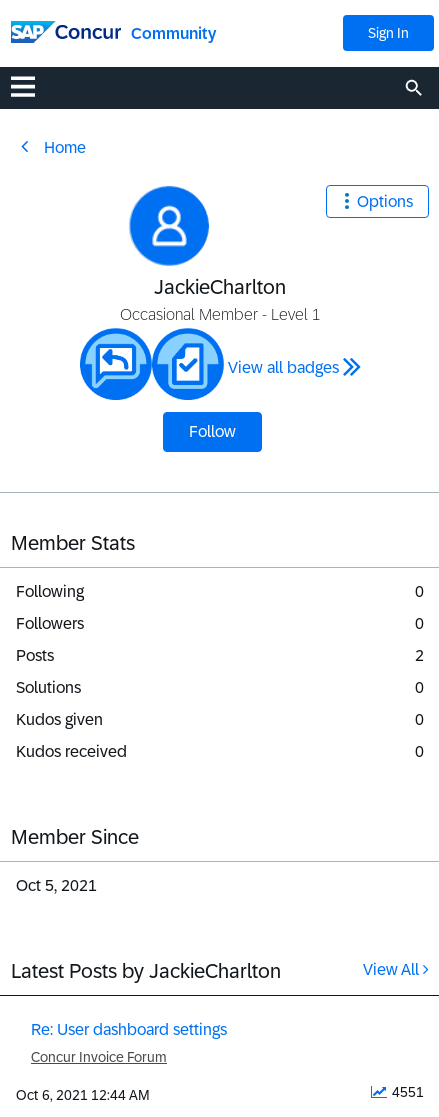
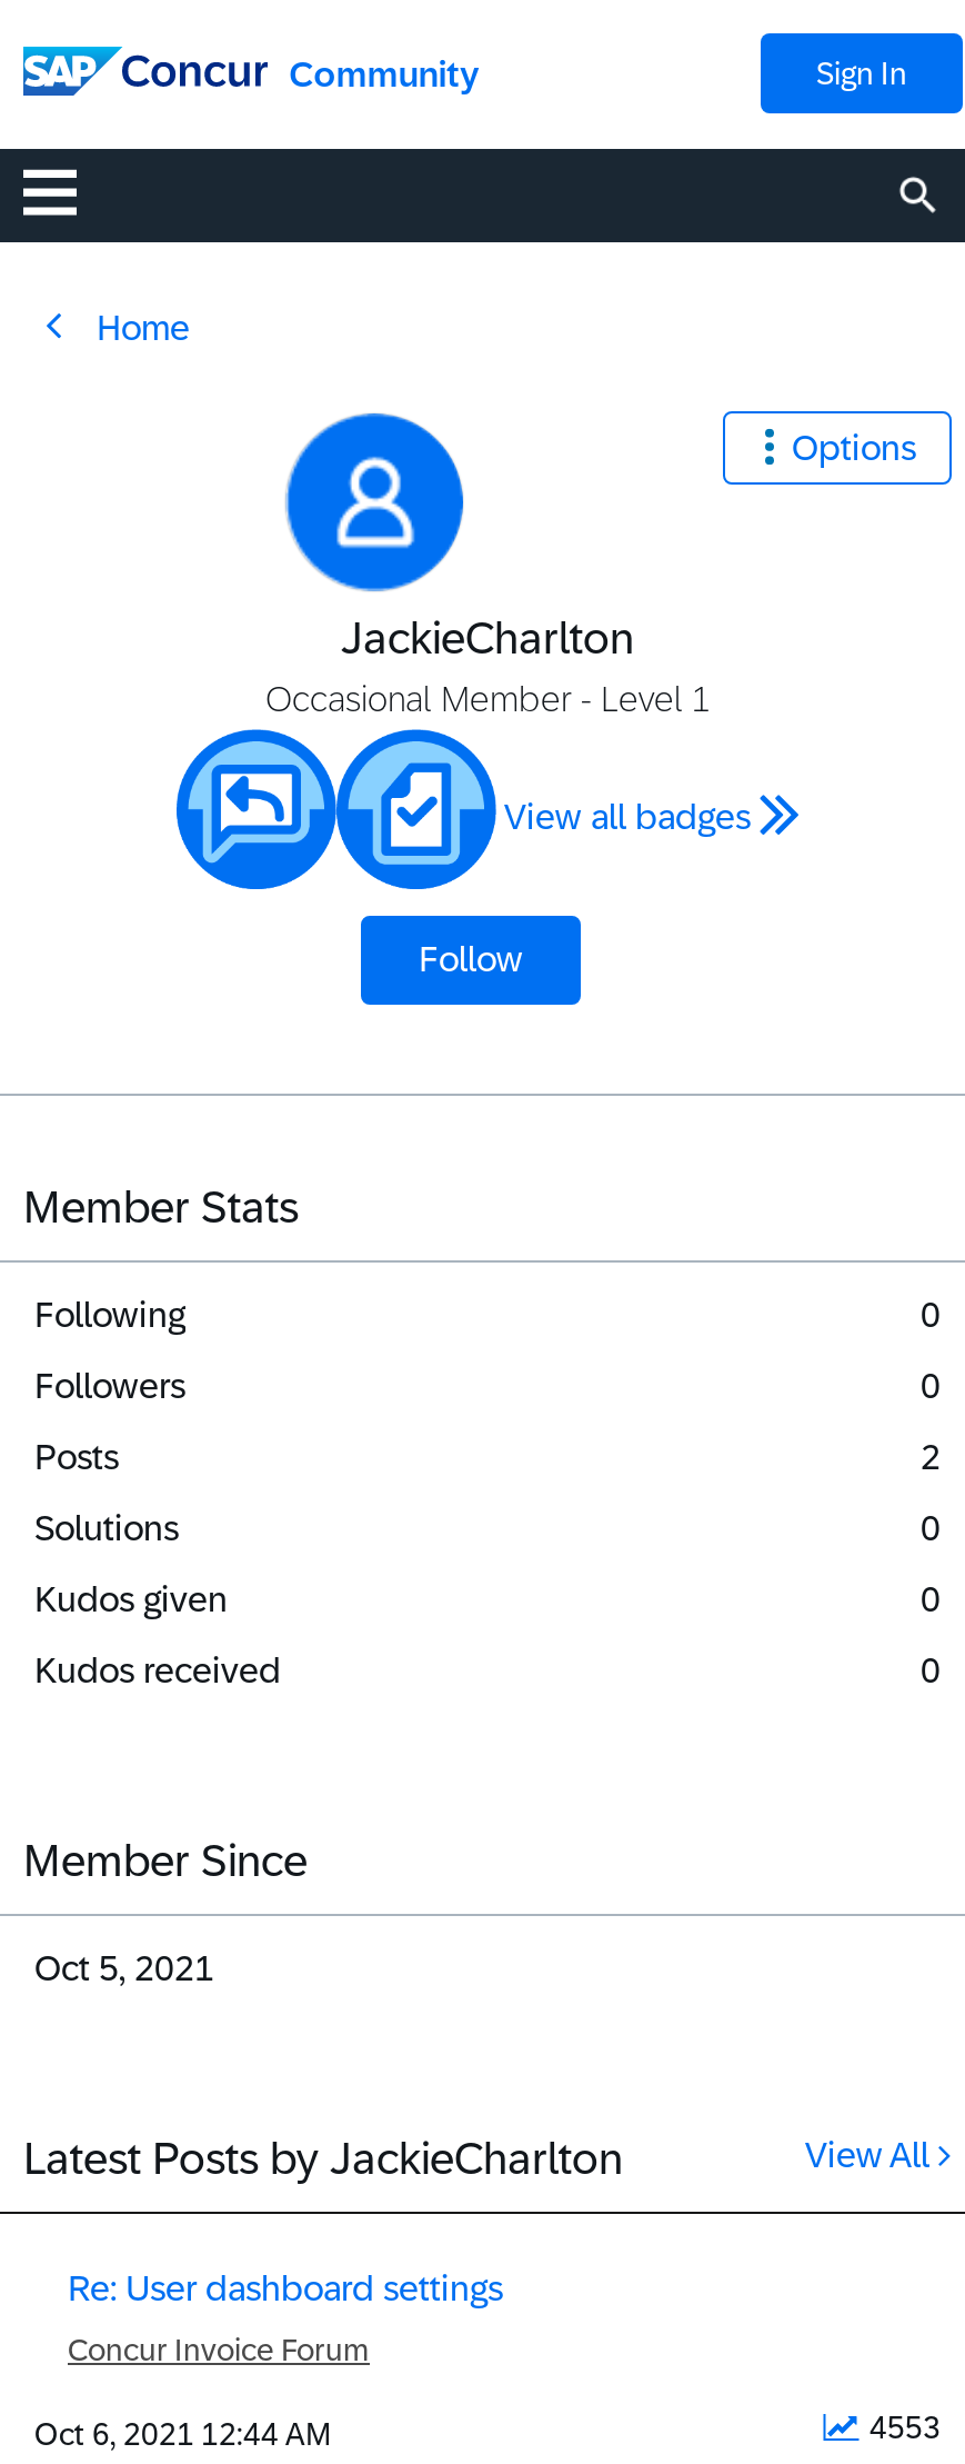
- 4551
+ 4553
